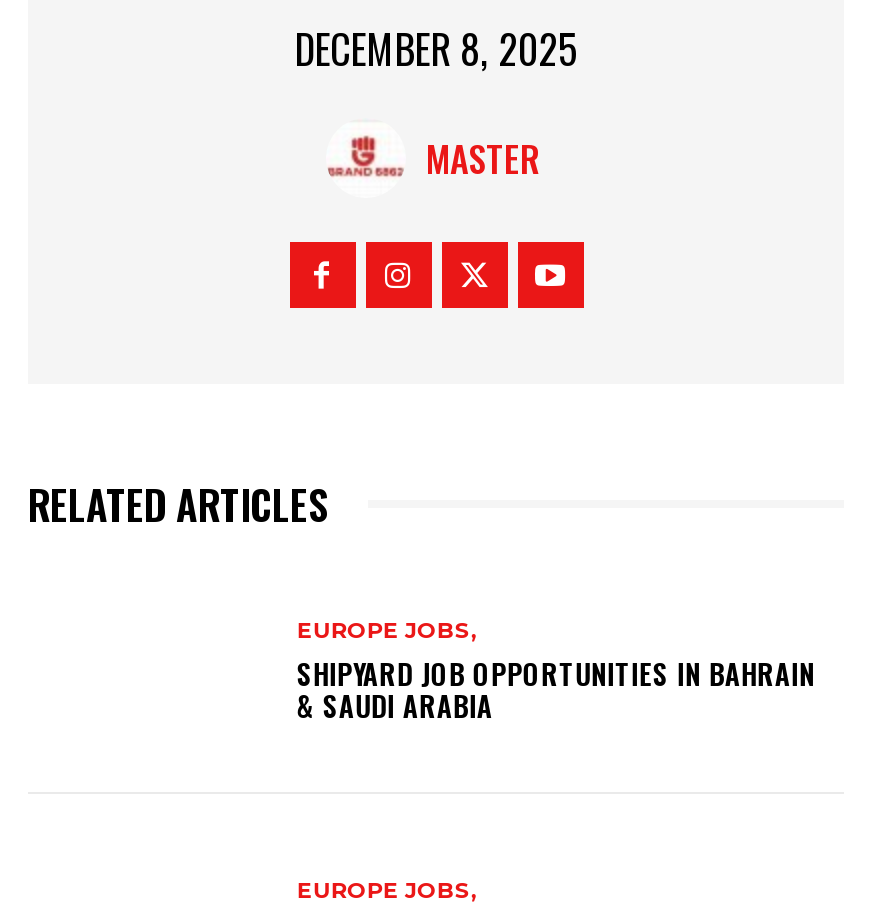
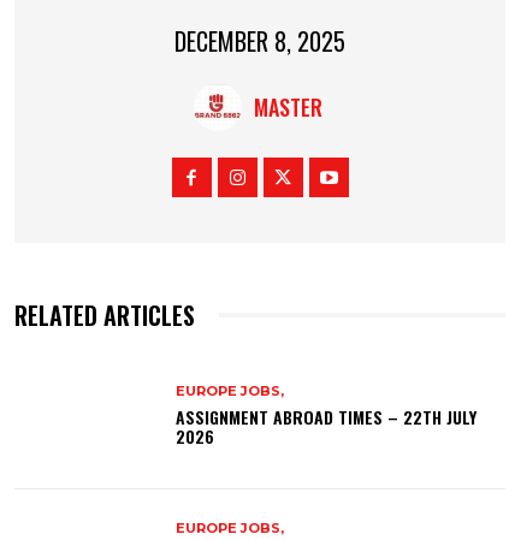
- SHIPYARD JOB OPPORTUNITIES IN BAHRAIN
- & SAUDI ARABIA
+ ASSIGNMENT ABROAD TIMES – 22TH JULY
+ 2026
